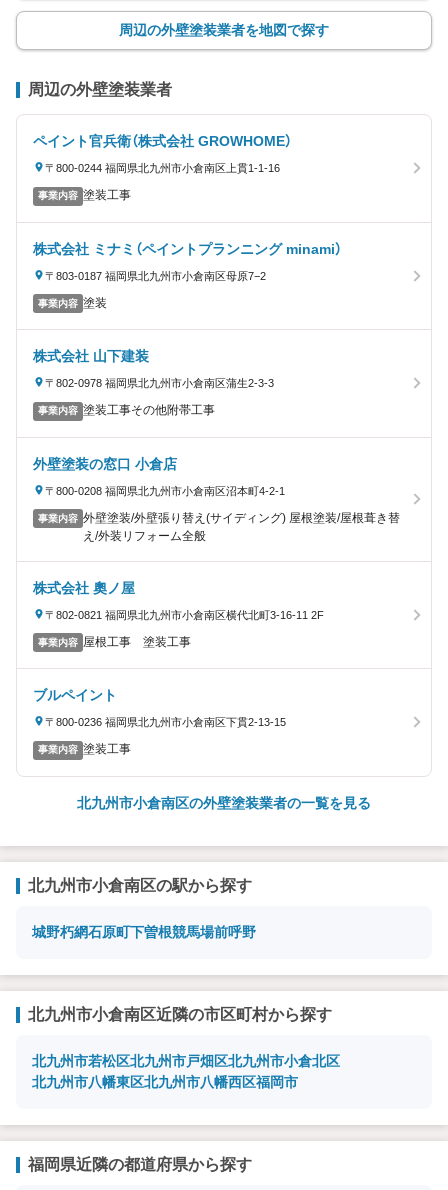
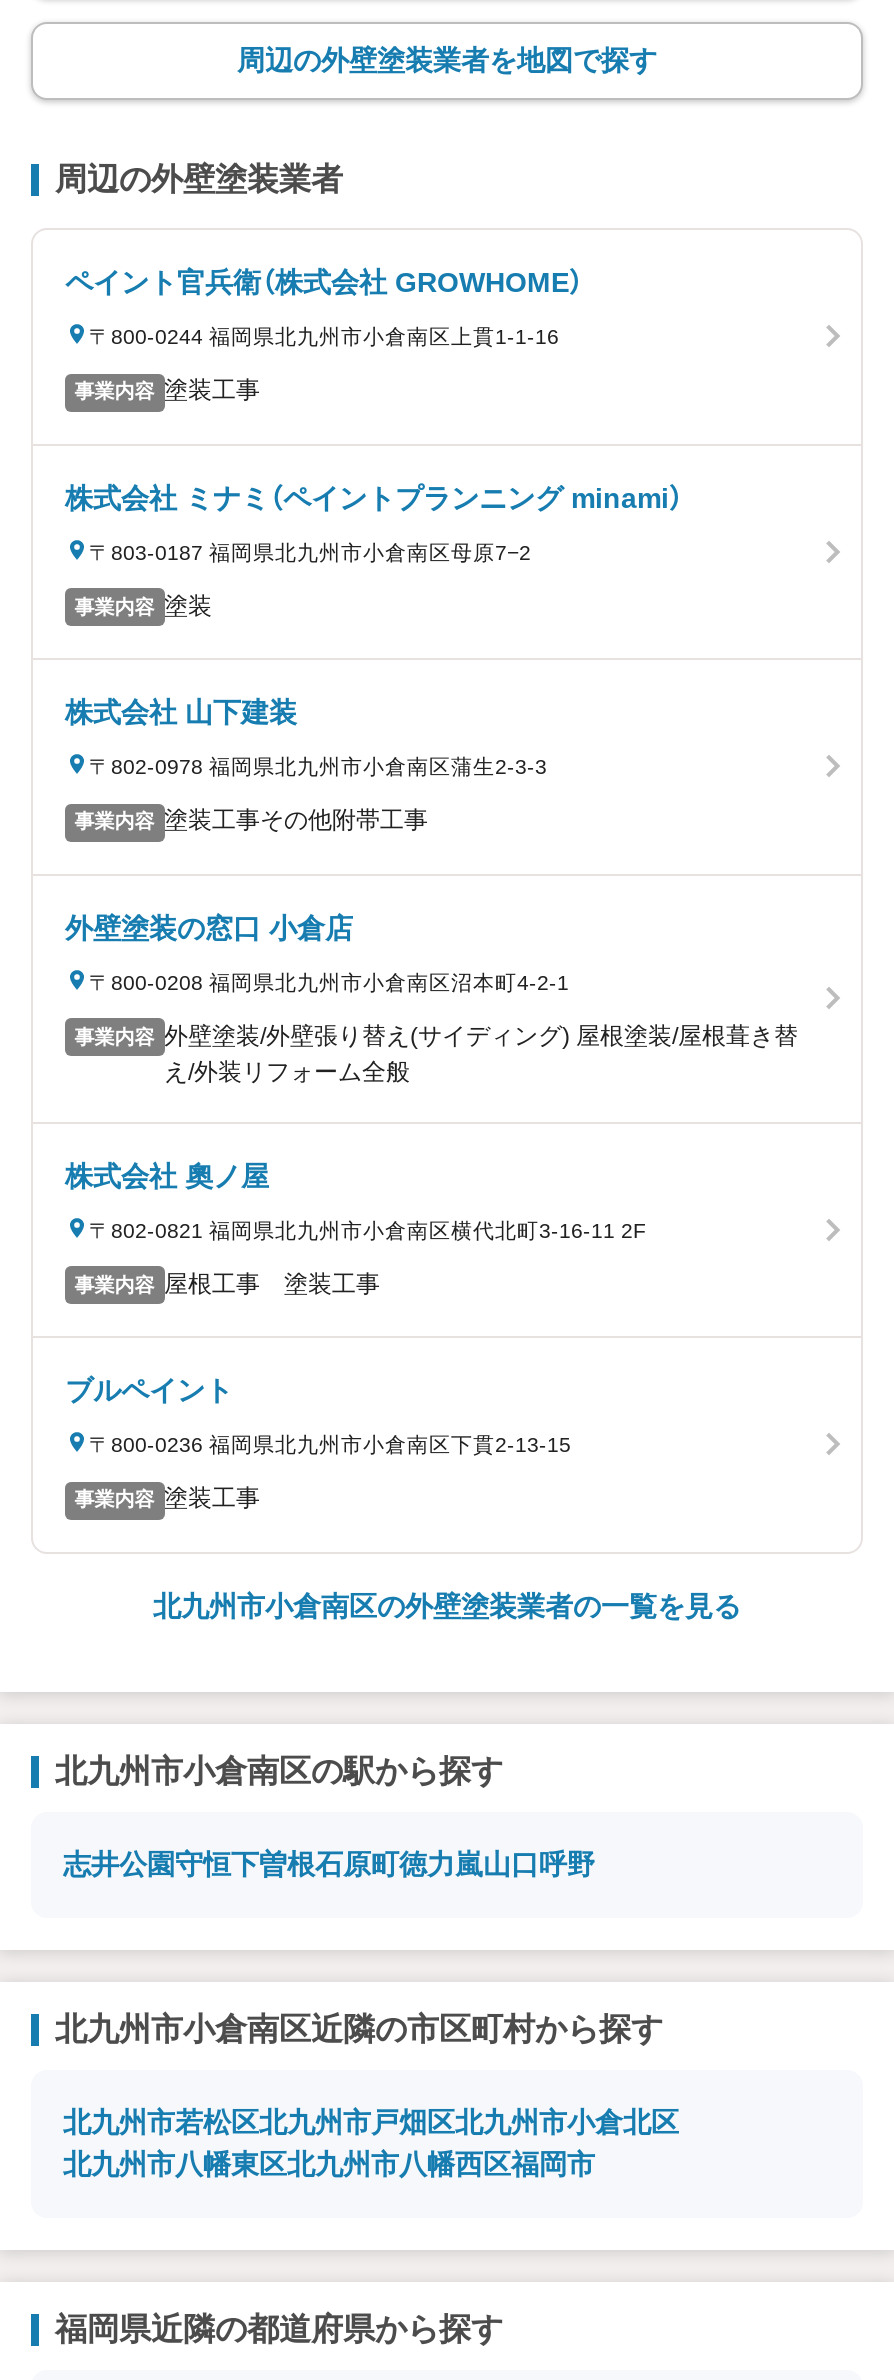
- 城野朽網石原町下曽根競馬場前呼野
+ 志井公園守恒下曽根石原町徳力嵐山口呼野
